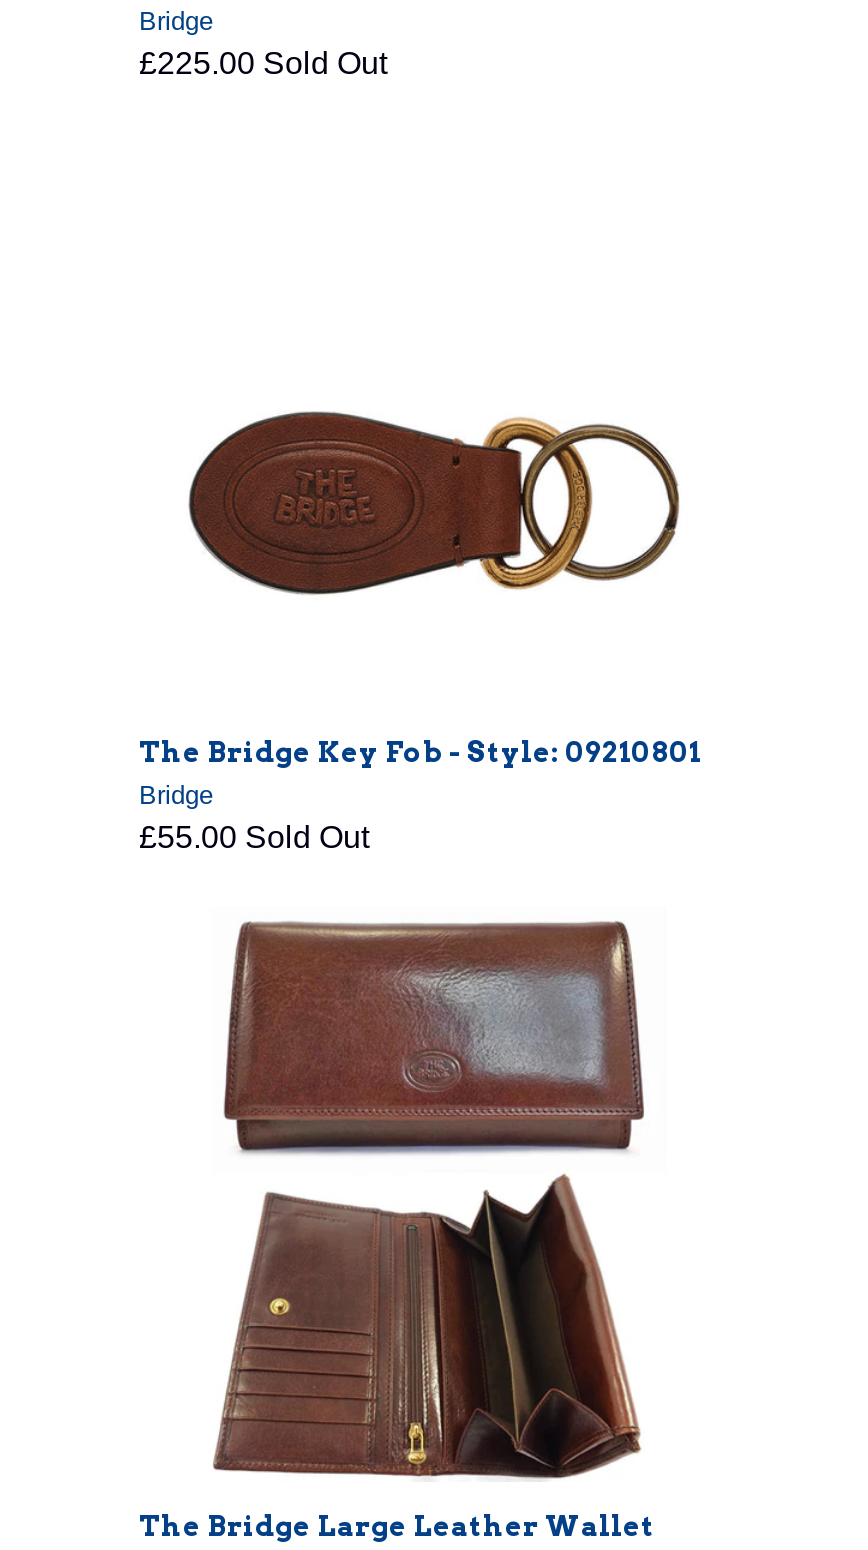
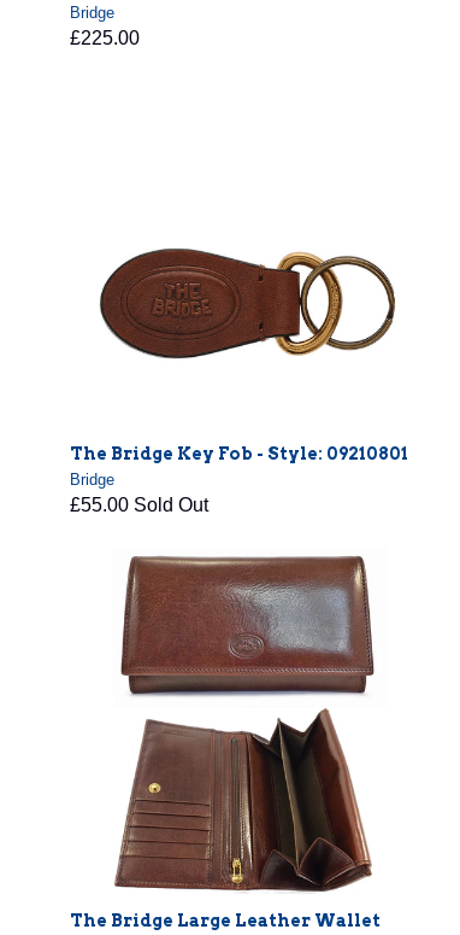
- £225.00 Sold Out
+ £225.00
